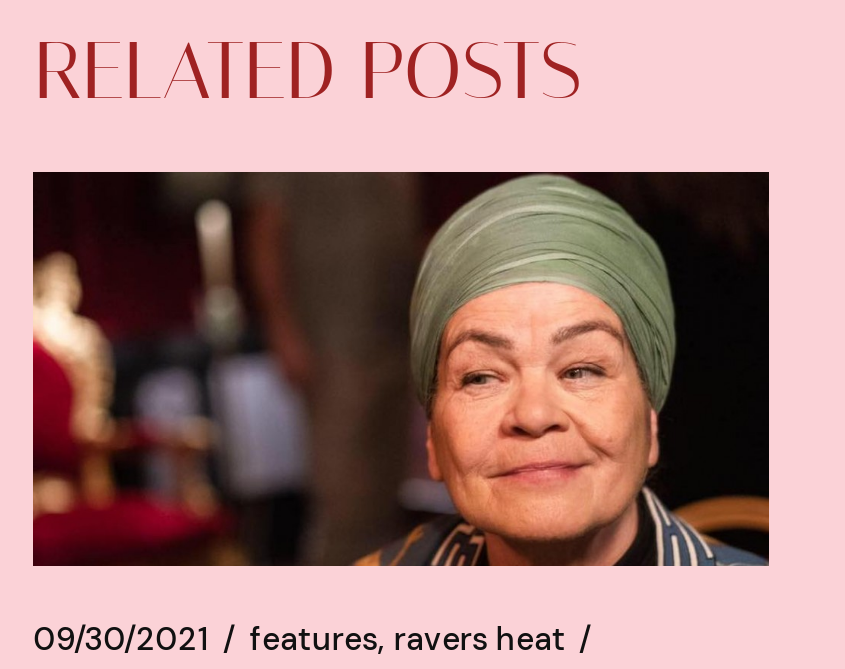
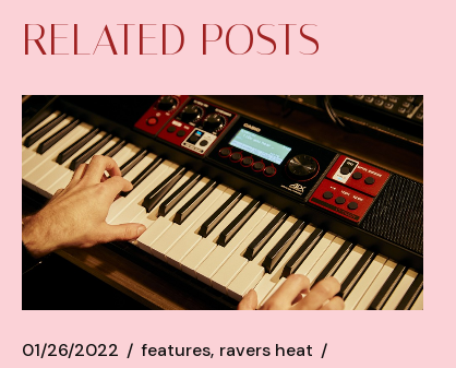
- [image]
- 09/30/2021 features ravers heat
+ [image]
+ 01/26/2022 features ravers heat
